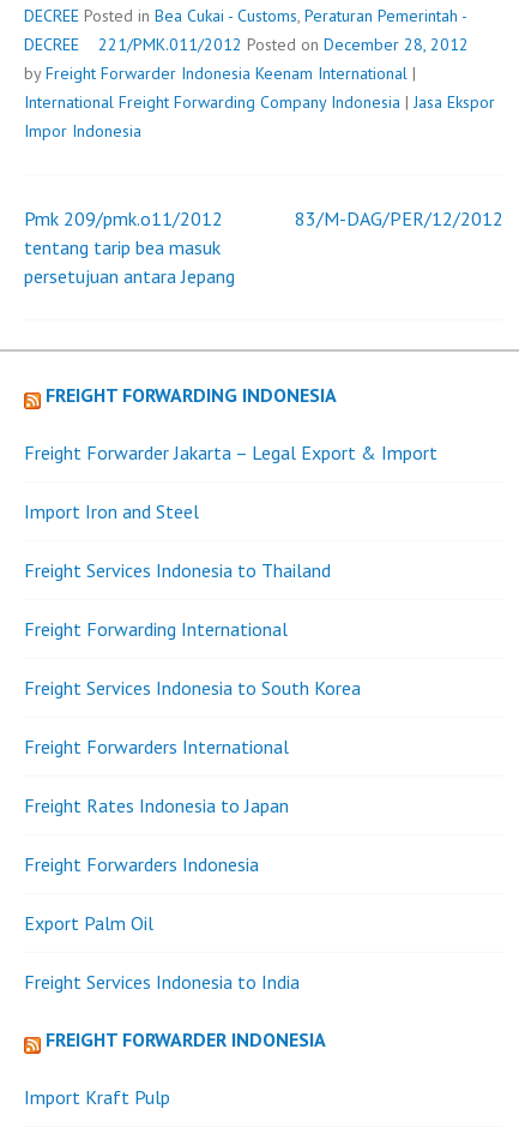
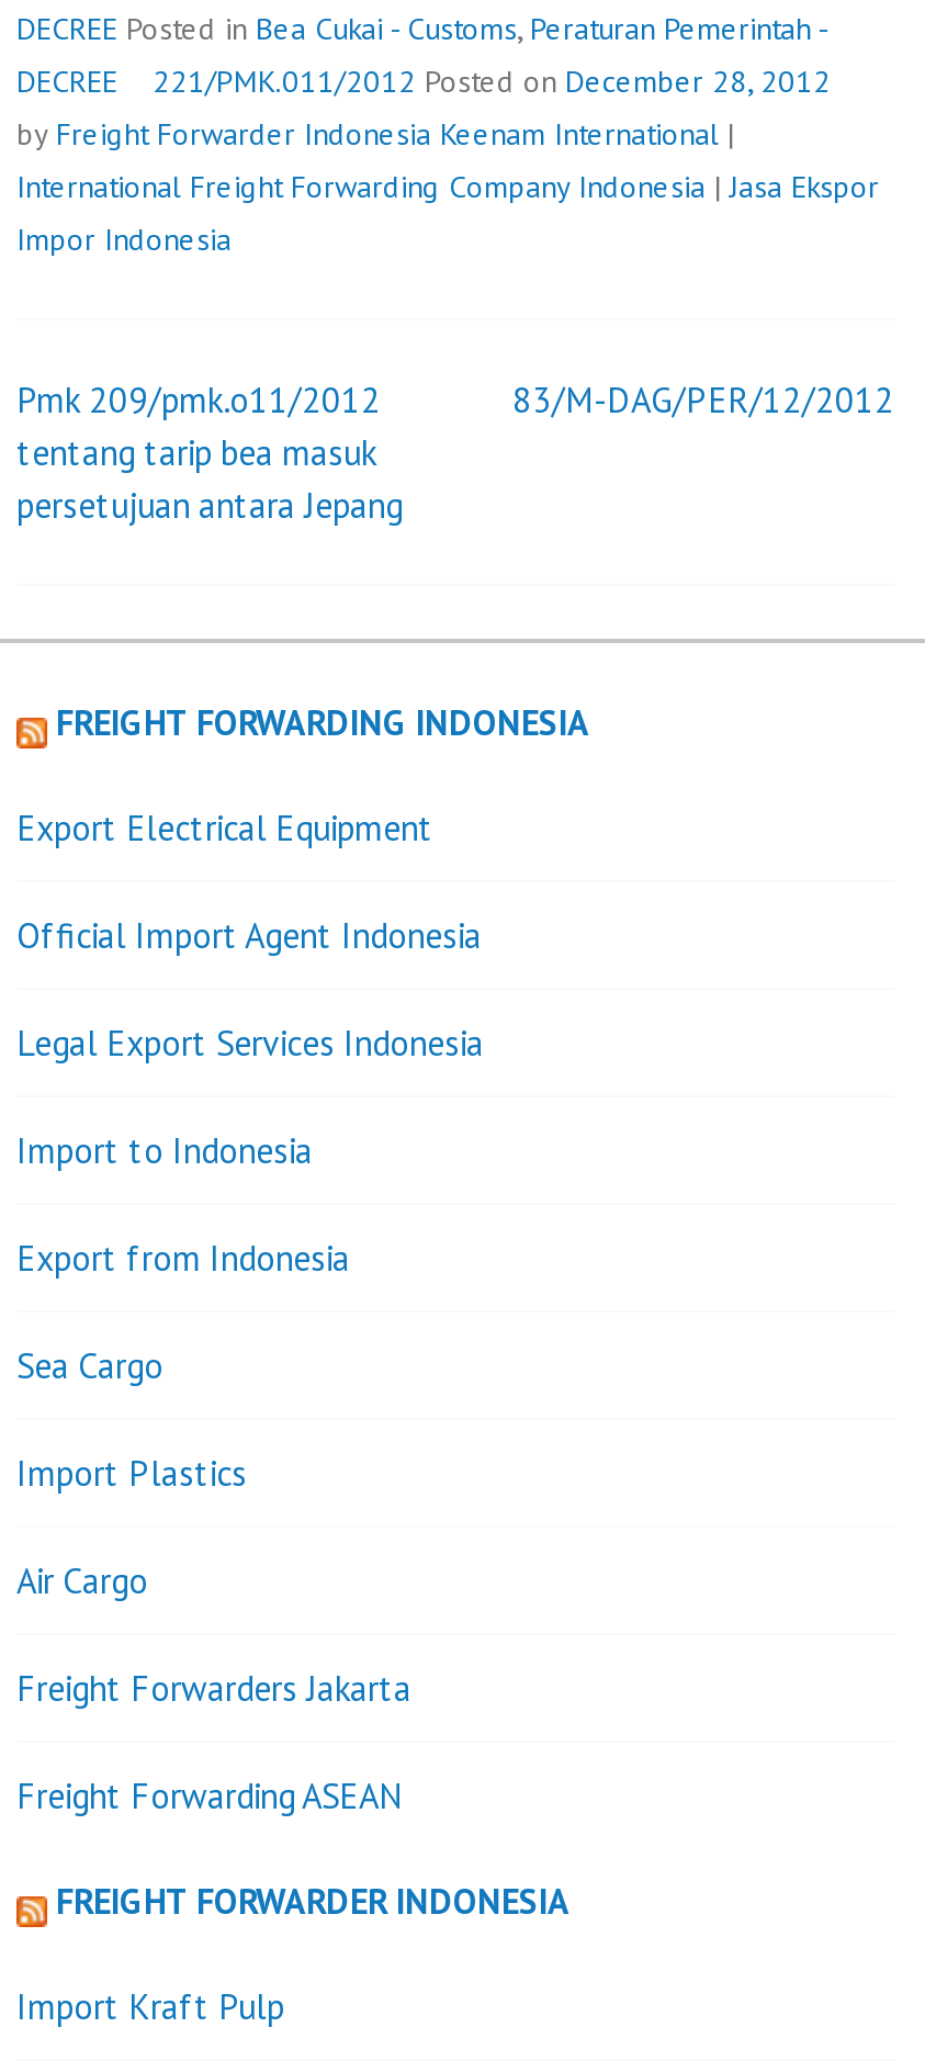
- Freight Forwarder Jakarta – Legal Export & Import
+ Export Electrical Equipment

- Import Iron and Steel
+ Official Import Agent Indonesia

- Freight Services Indonesia to Thailand
+ Legal Export Services Indonesia

- Freight Forwarding International
+ Import to Indonesia

- Freight Services Indonesia to South Korea
+ Export from Indonesia

- Freight Forwarders International
+ Sea Cargo

- Freight Rates Indonesia to Japan
+ Import Plastics

- Freight Forwarders Indonesia
+ Air Cargo

- Export Palm Oil
+ Freight Forwarders Jakarta

- Freight Services Indonesia to India
+ Freight Forwarding ASEAN
